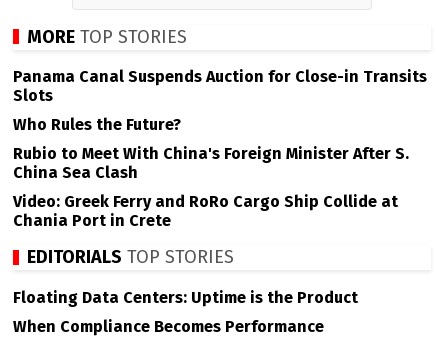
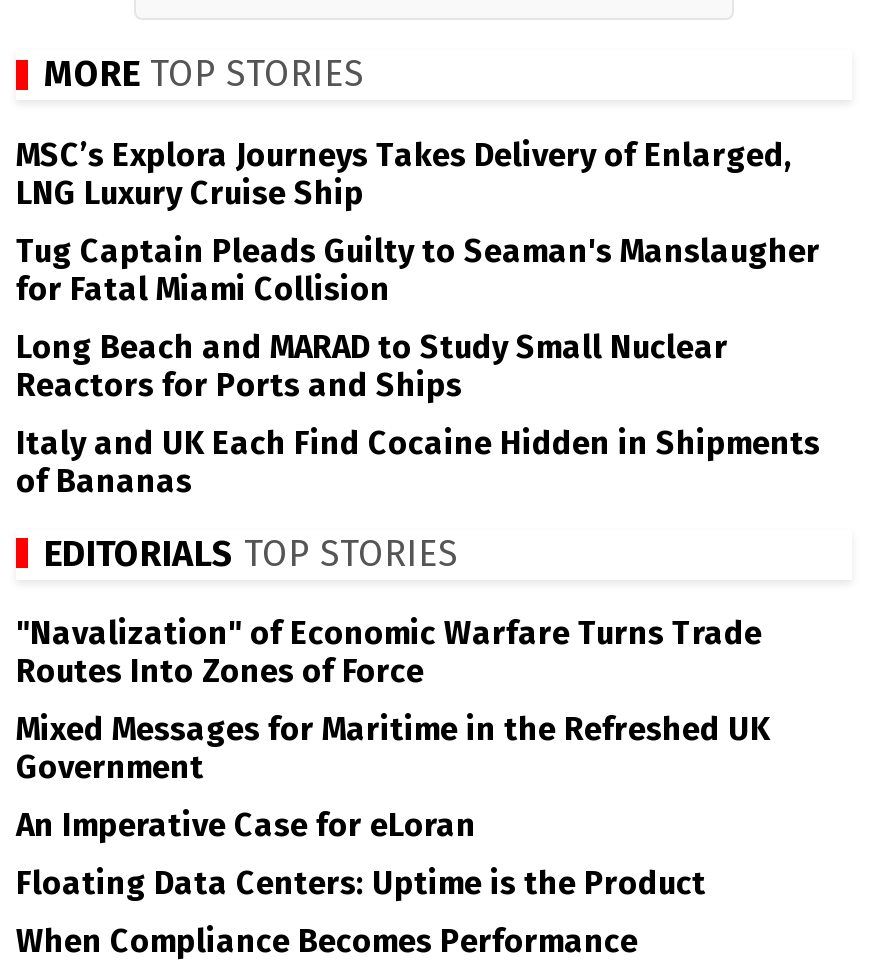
- Panama Canal Suspends Auction for Close-in Transits
- Slots
+ MSC’s Explora Journeys Takes Delivery of Enlarged,
+ LNG Luxury Cruise Ship

- Who Rules the Future?
+ Tug Captain Pleads Guilty to Seaman's Manslaugher
+ for Fatal Miami Collision

- Rubio to Meet With China's Foreign Minister After S.
- China Sea Clash
+ Long Beach and MARAD to Study Small Nuclear
+ Reactors for Ports and Ships

- Video: Greek Ferry and RoRo Cargo Ship Collide at
- Chania Port in Crete
+ Italy and UK Each Find Cocaine Hidden in Shipments
+ of Bananas

+ "Navalization" of Economic Warfare Turns Trade
+ Routes Into Zones of Force
+ Mixed Messages for Maritime in the Refreshed UK
+ Government
+ An Imperative Case for eLoran
